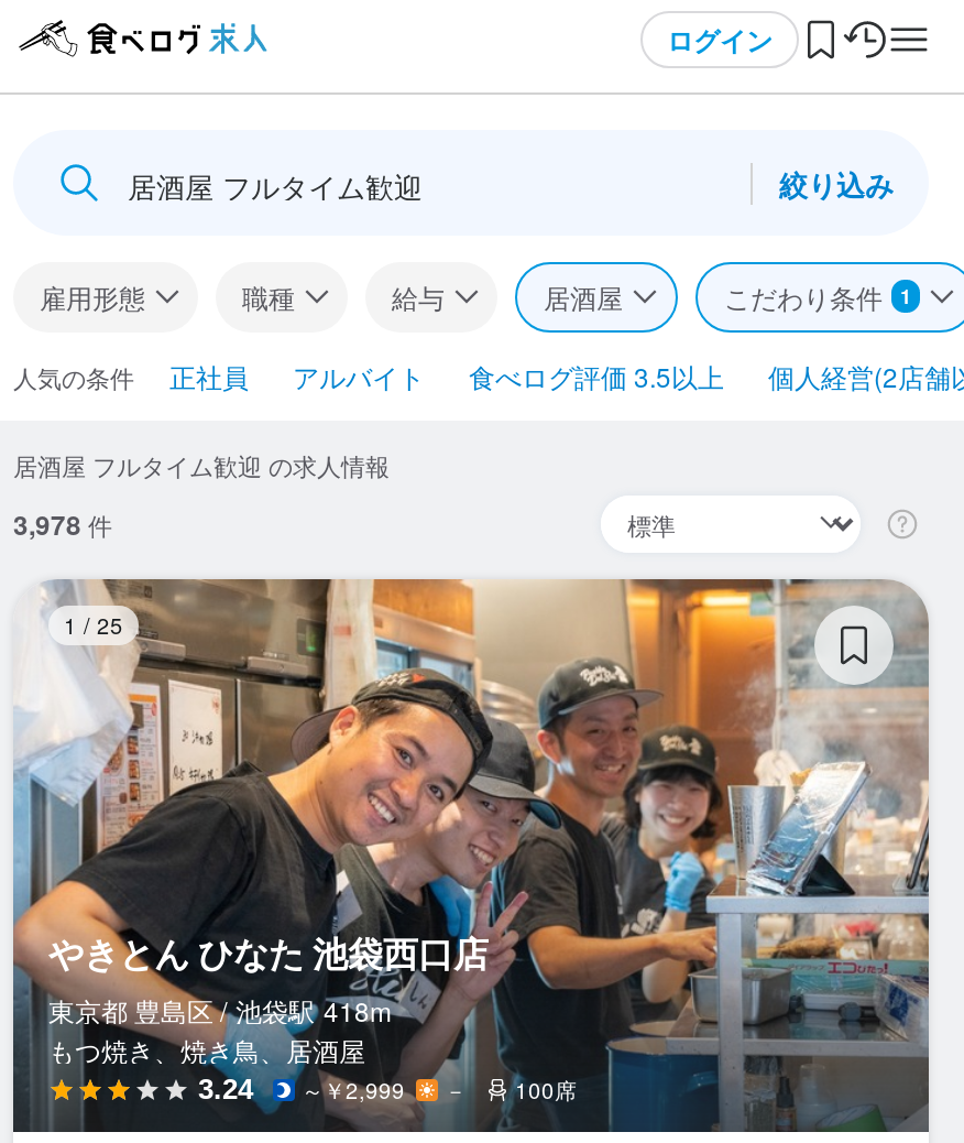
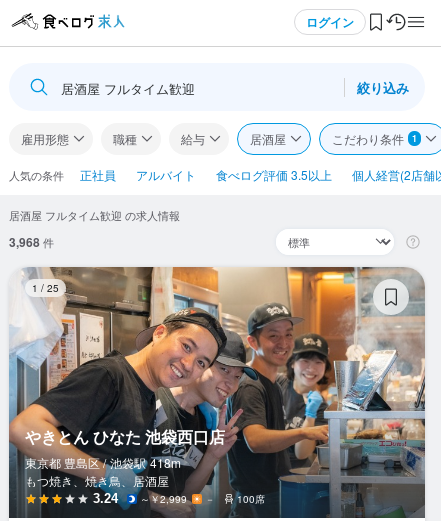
- 3,978件
+ 3,968件
